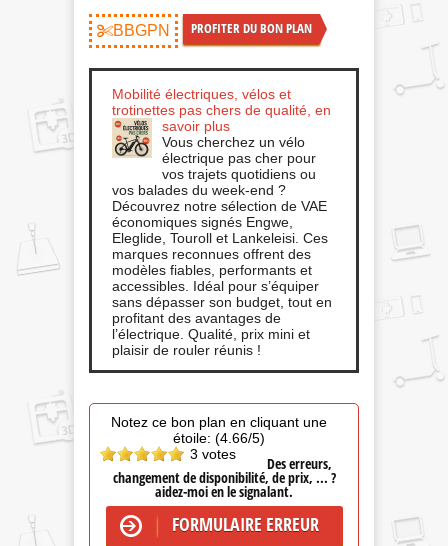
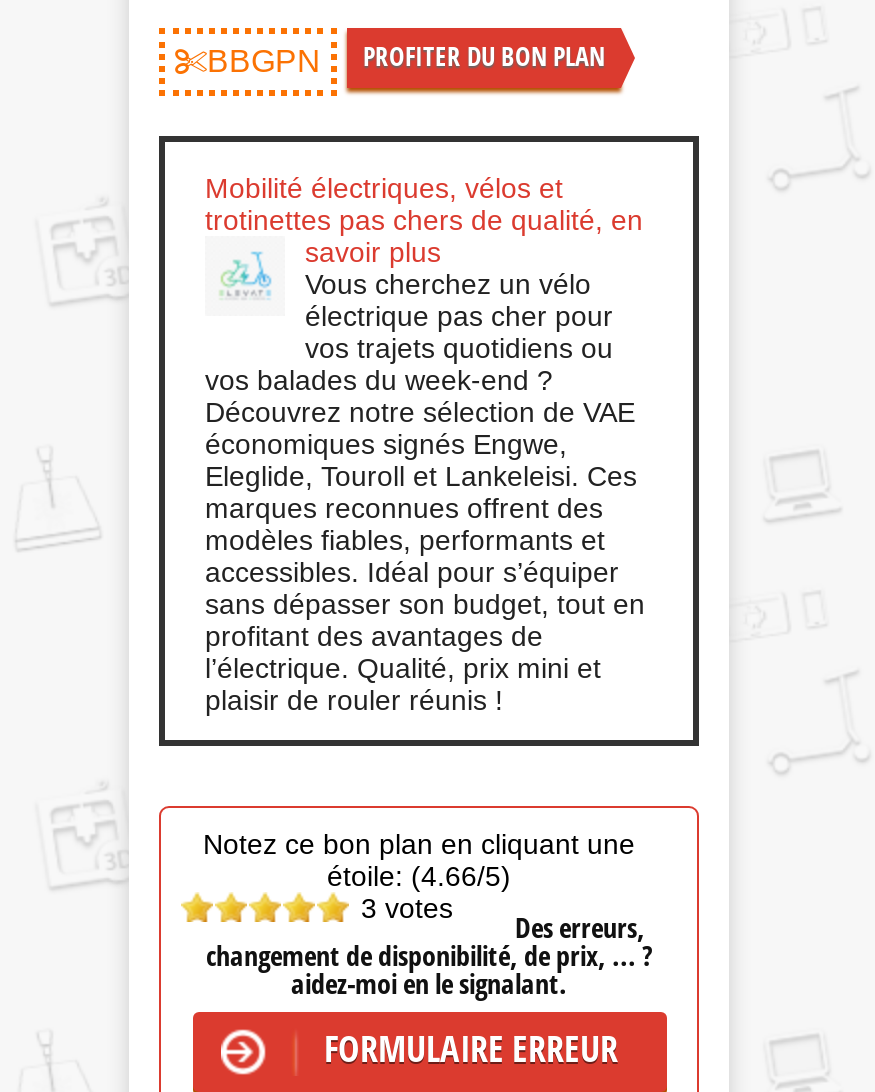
- [image]
+ [image]
